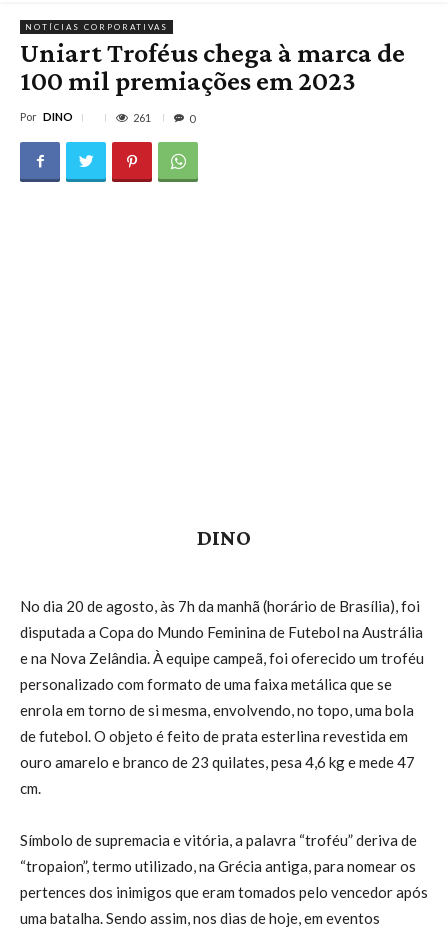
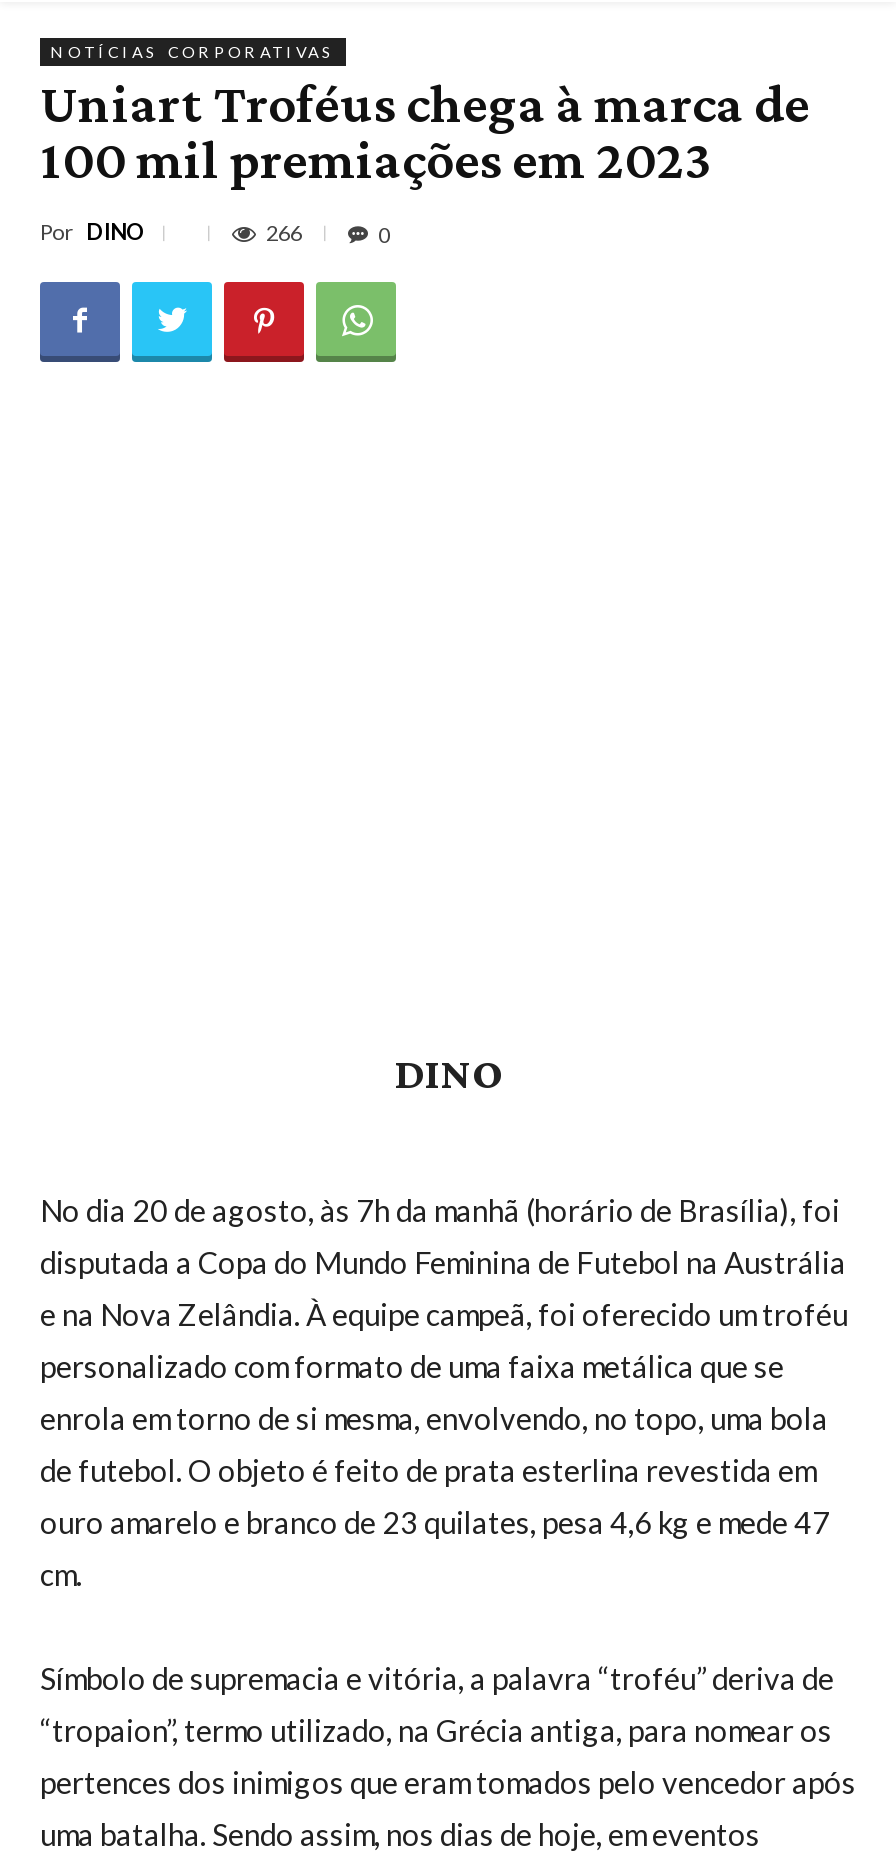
- 261
+ 266
